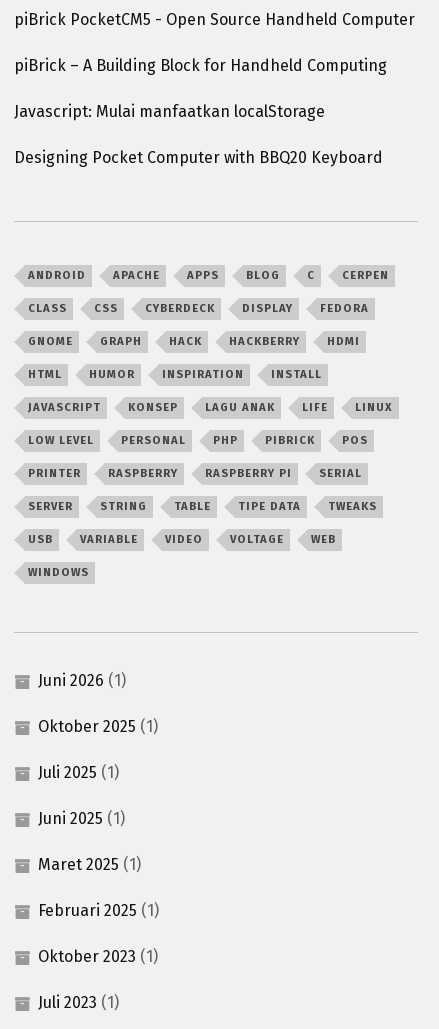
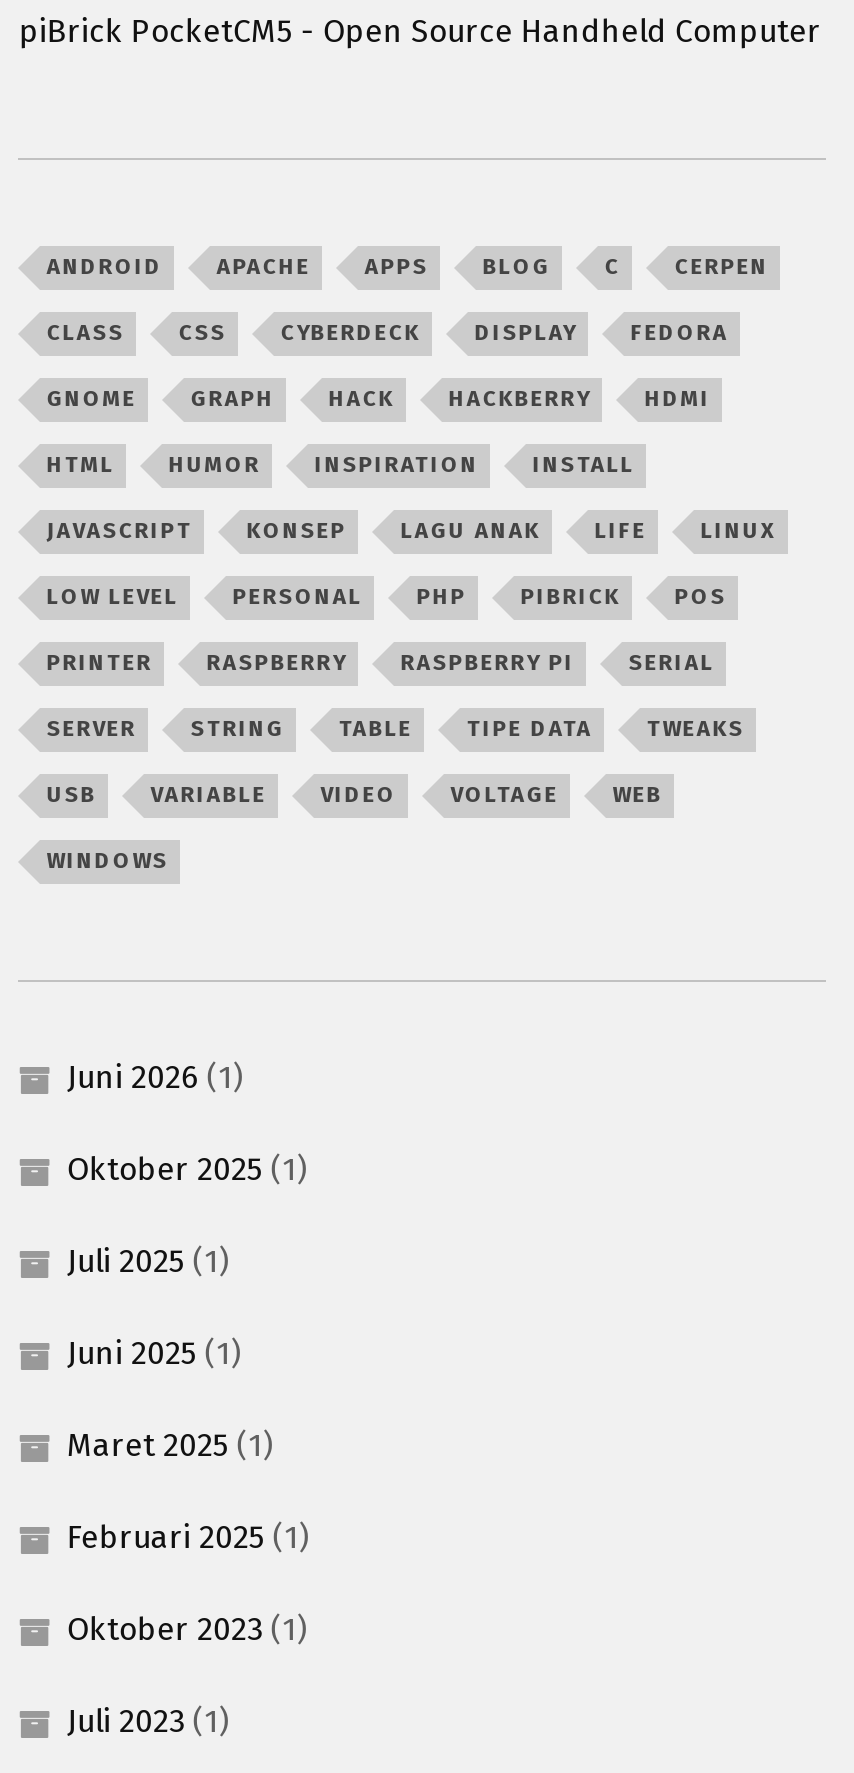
- piBrick – A Building Block for Handheld Computing
- Javascript: Mulai manfaatkan localStorage
- Designing Pocket Computer with BBQ20 Keyboard
